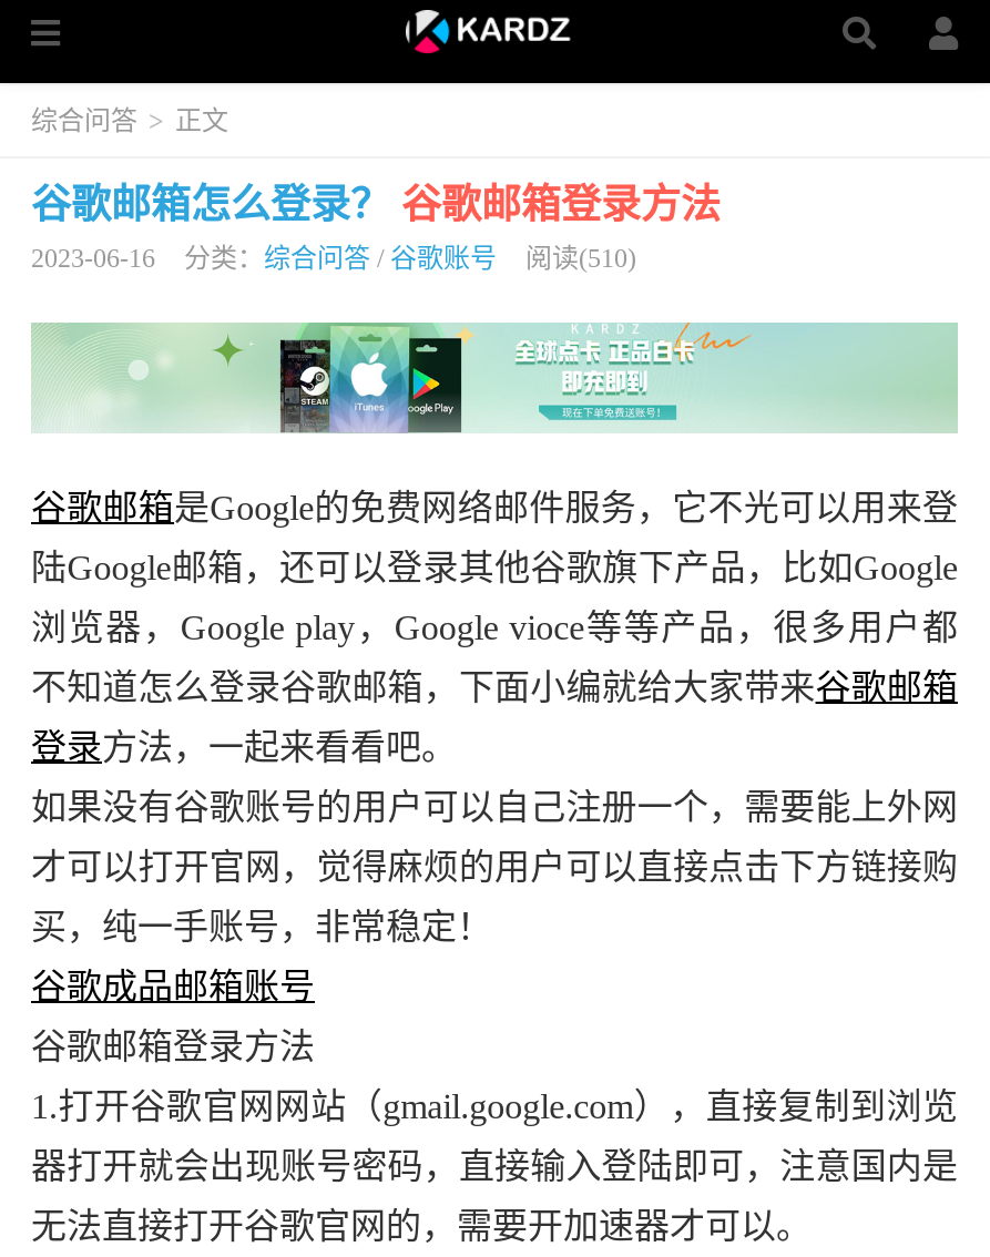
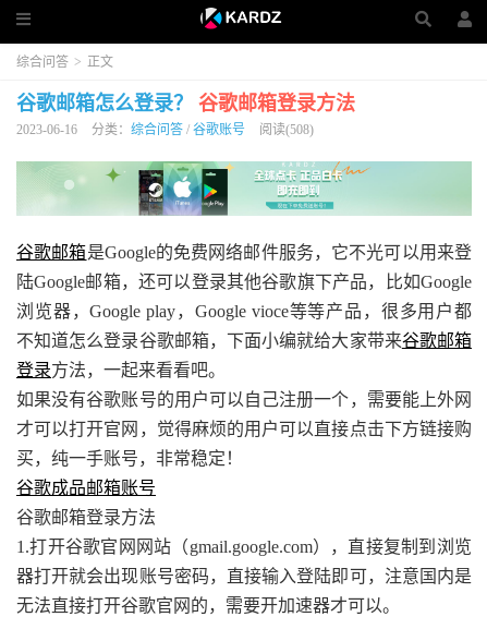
- 2023-06-16 分类：综合问答/谷歌账号 阅读(510)
+ 2023-06-16 分类：综合问答/谷歌账号 阅读(508)
